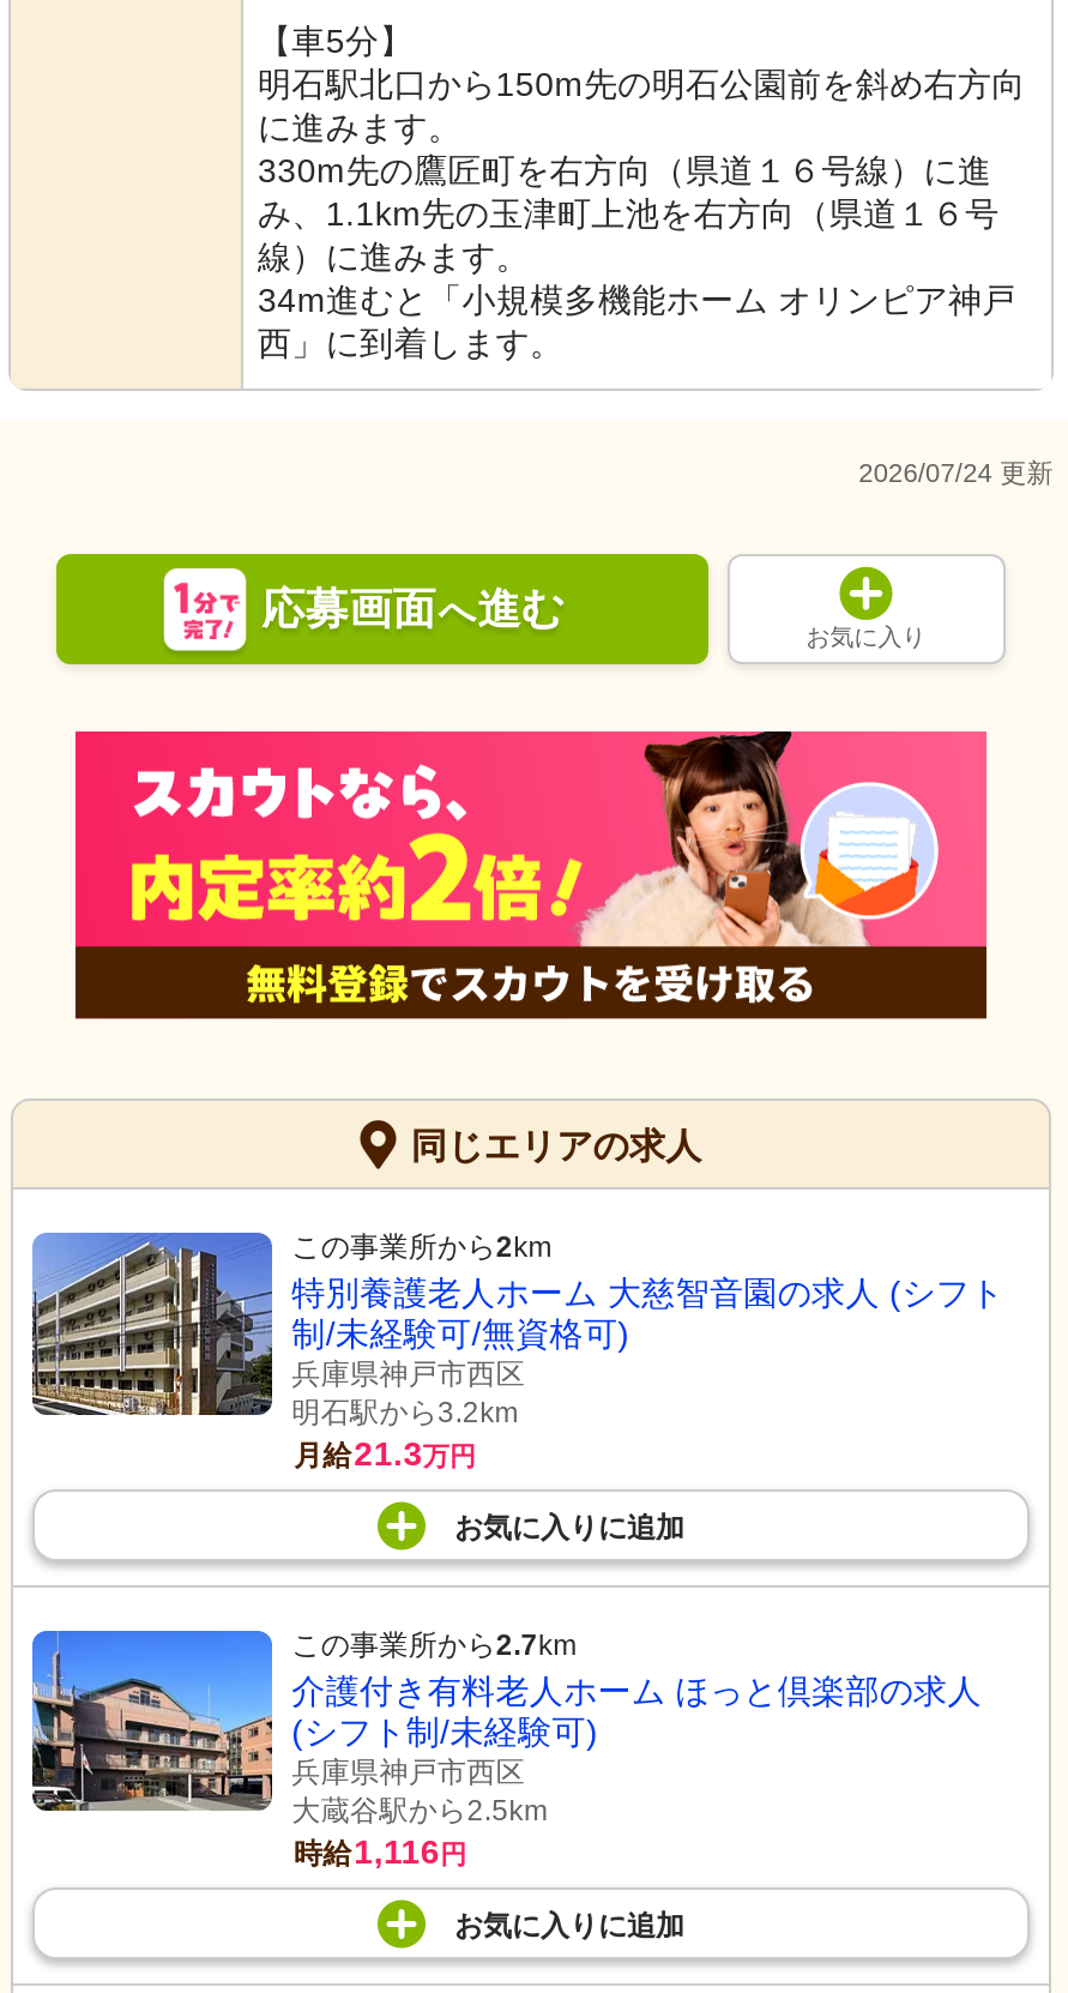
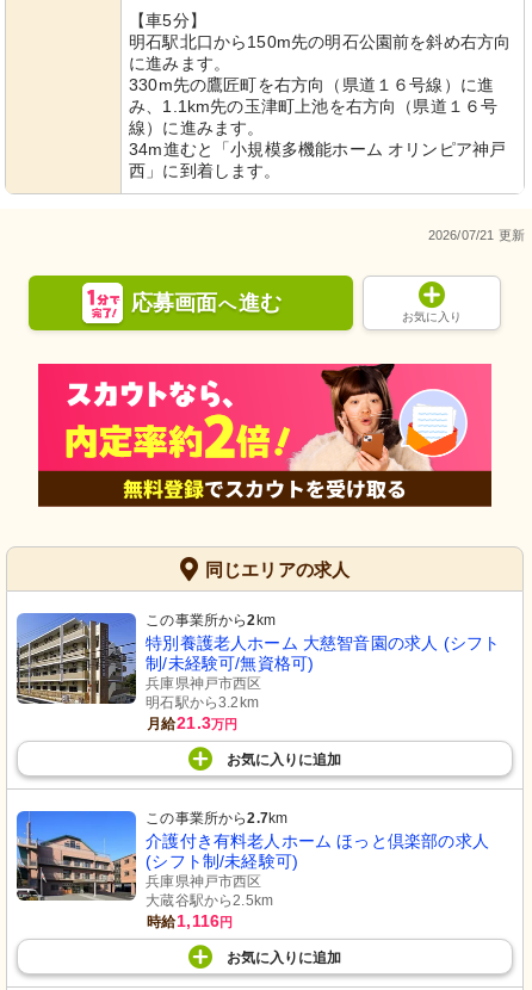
- 2026/07/24 更新
+ 2026/07/21 更新
